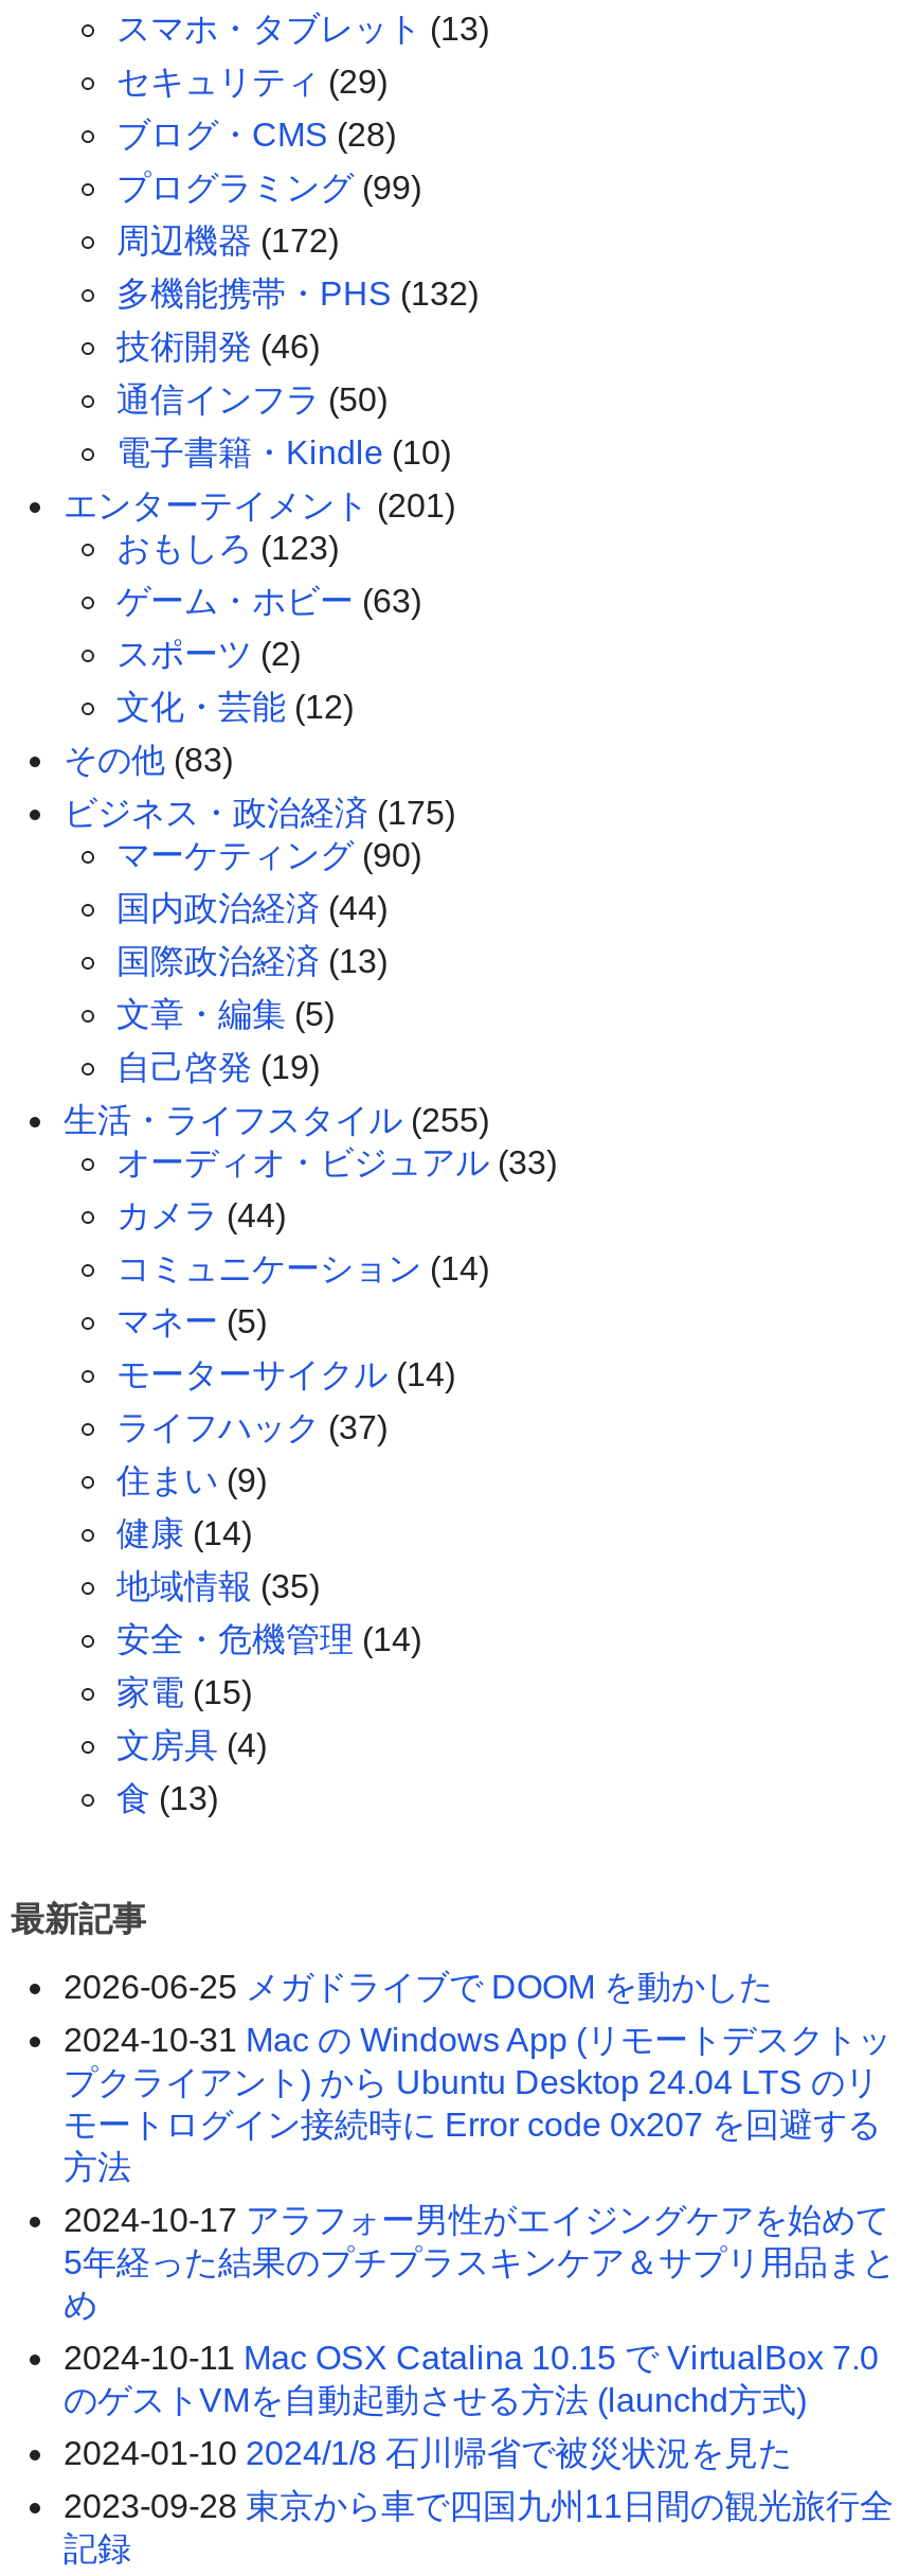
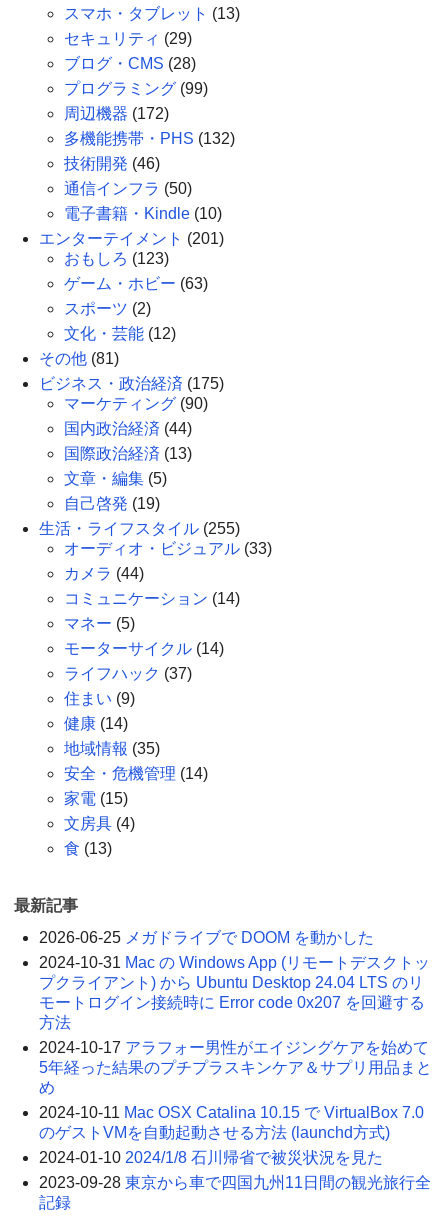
- その他(83)
+ その他(81)
